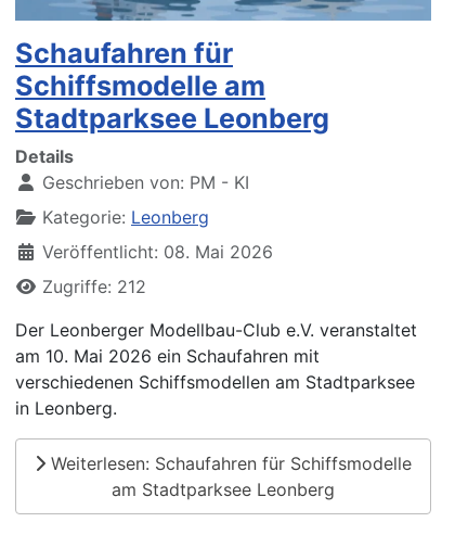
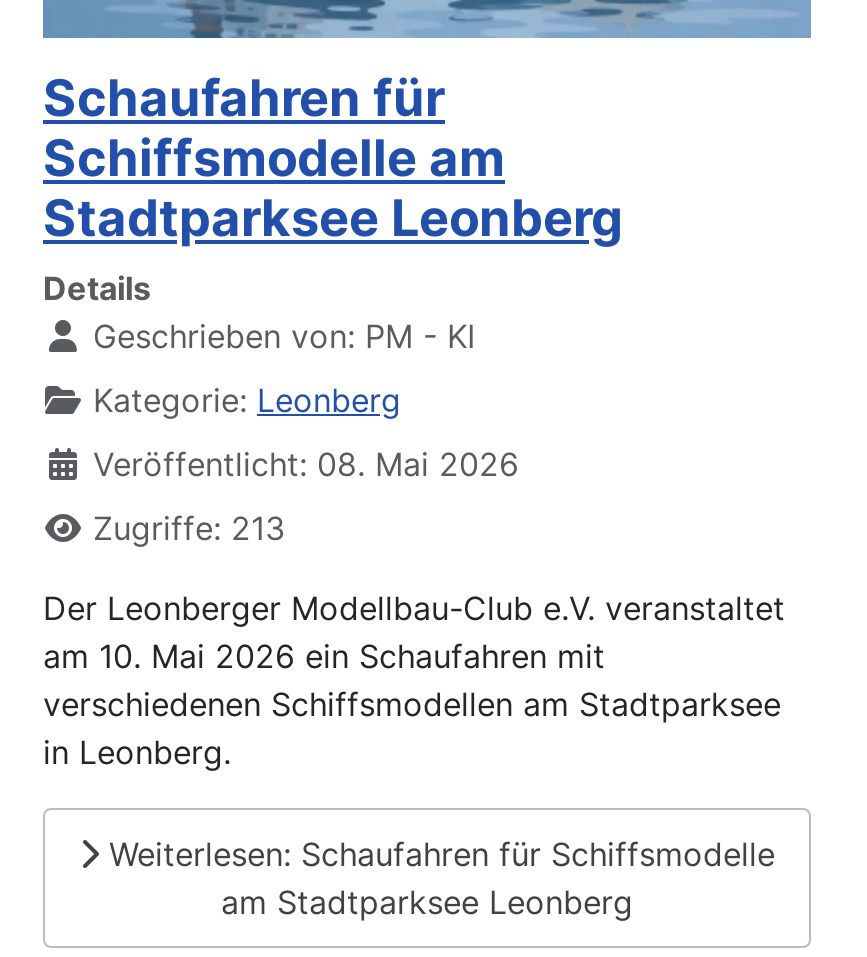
- Zugriffe: 212
+ Zugriffe: 213
